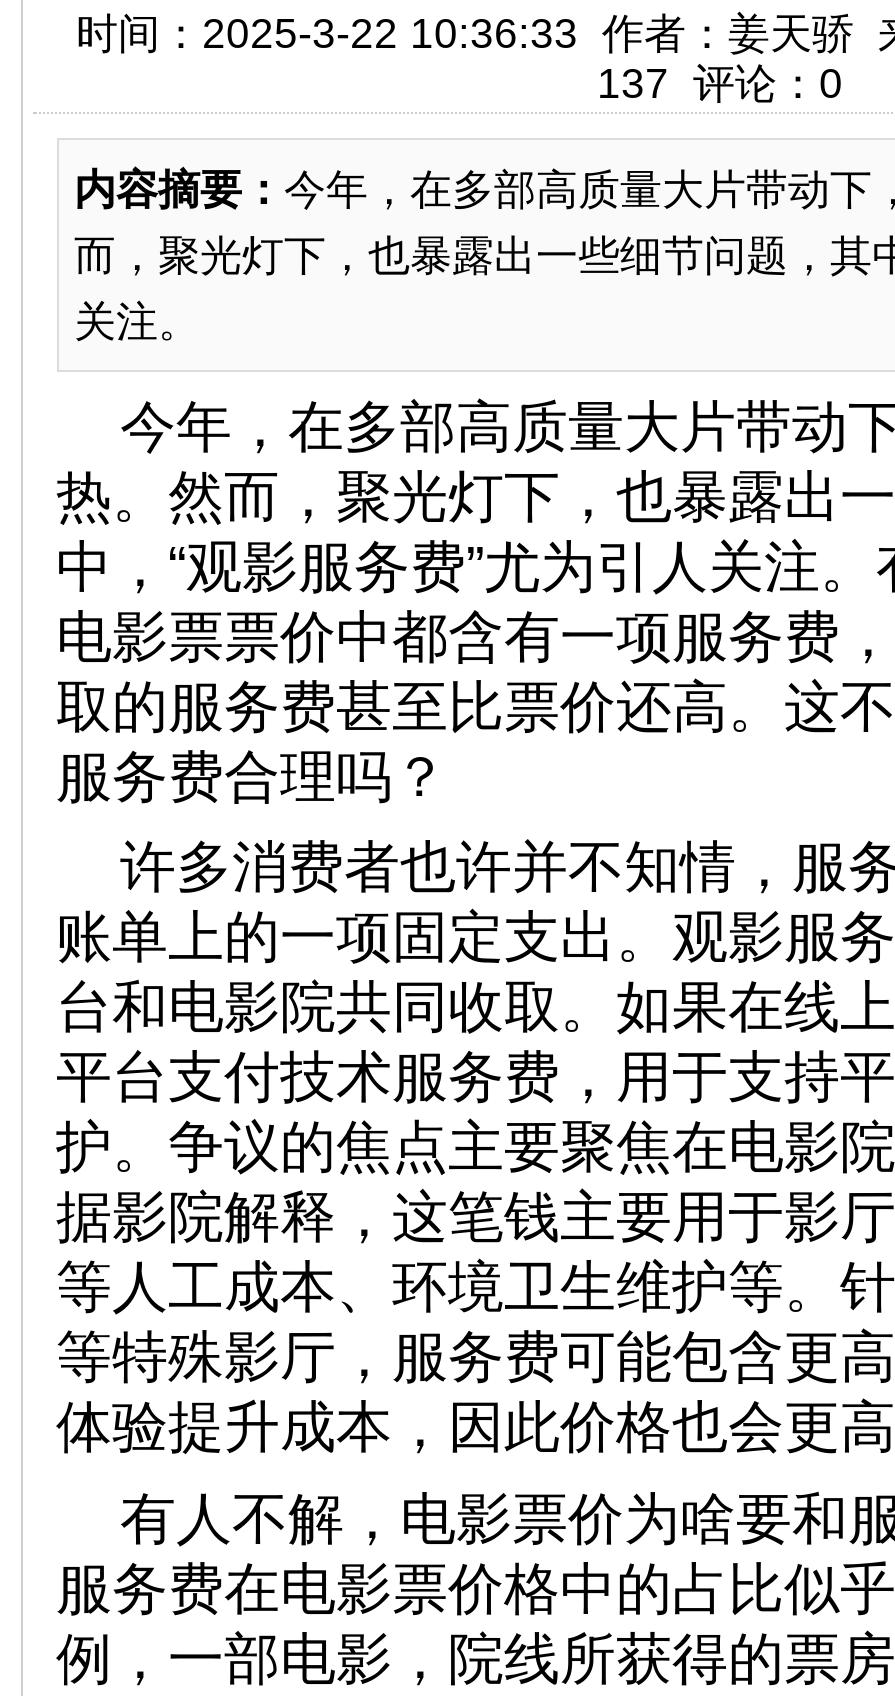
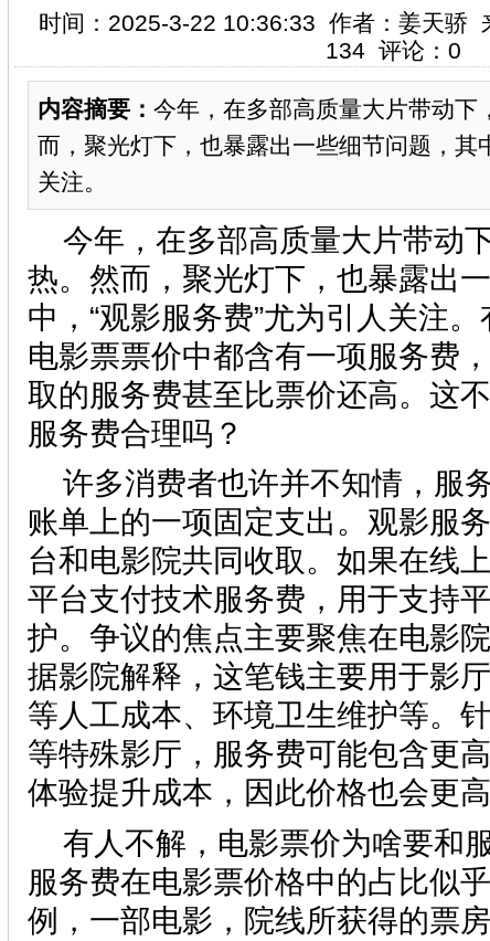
- 137评论：0
+ 134评论：0
